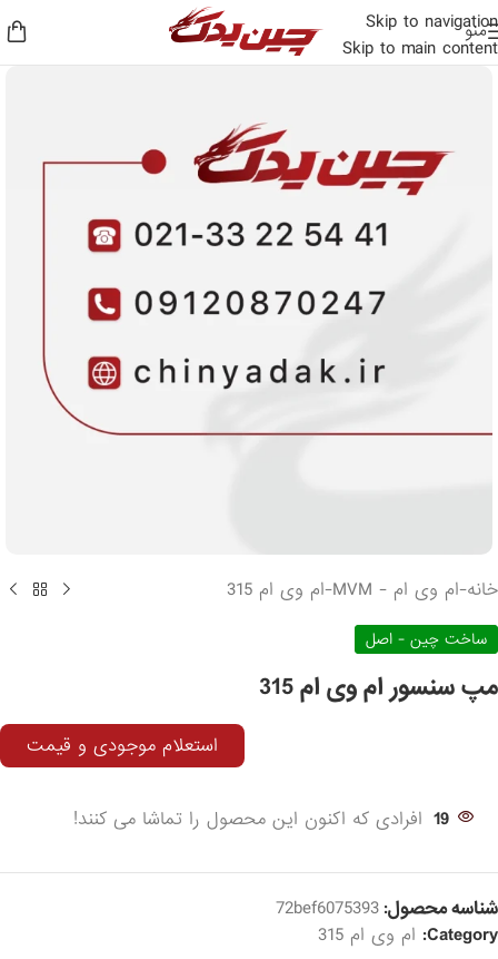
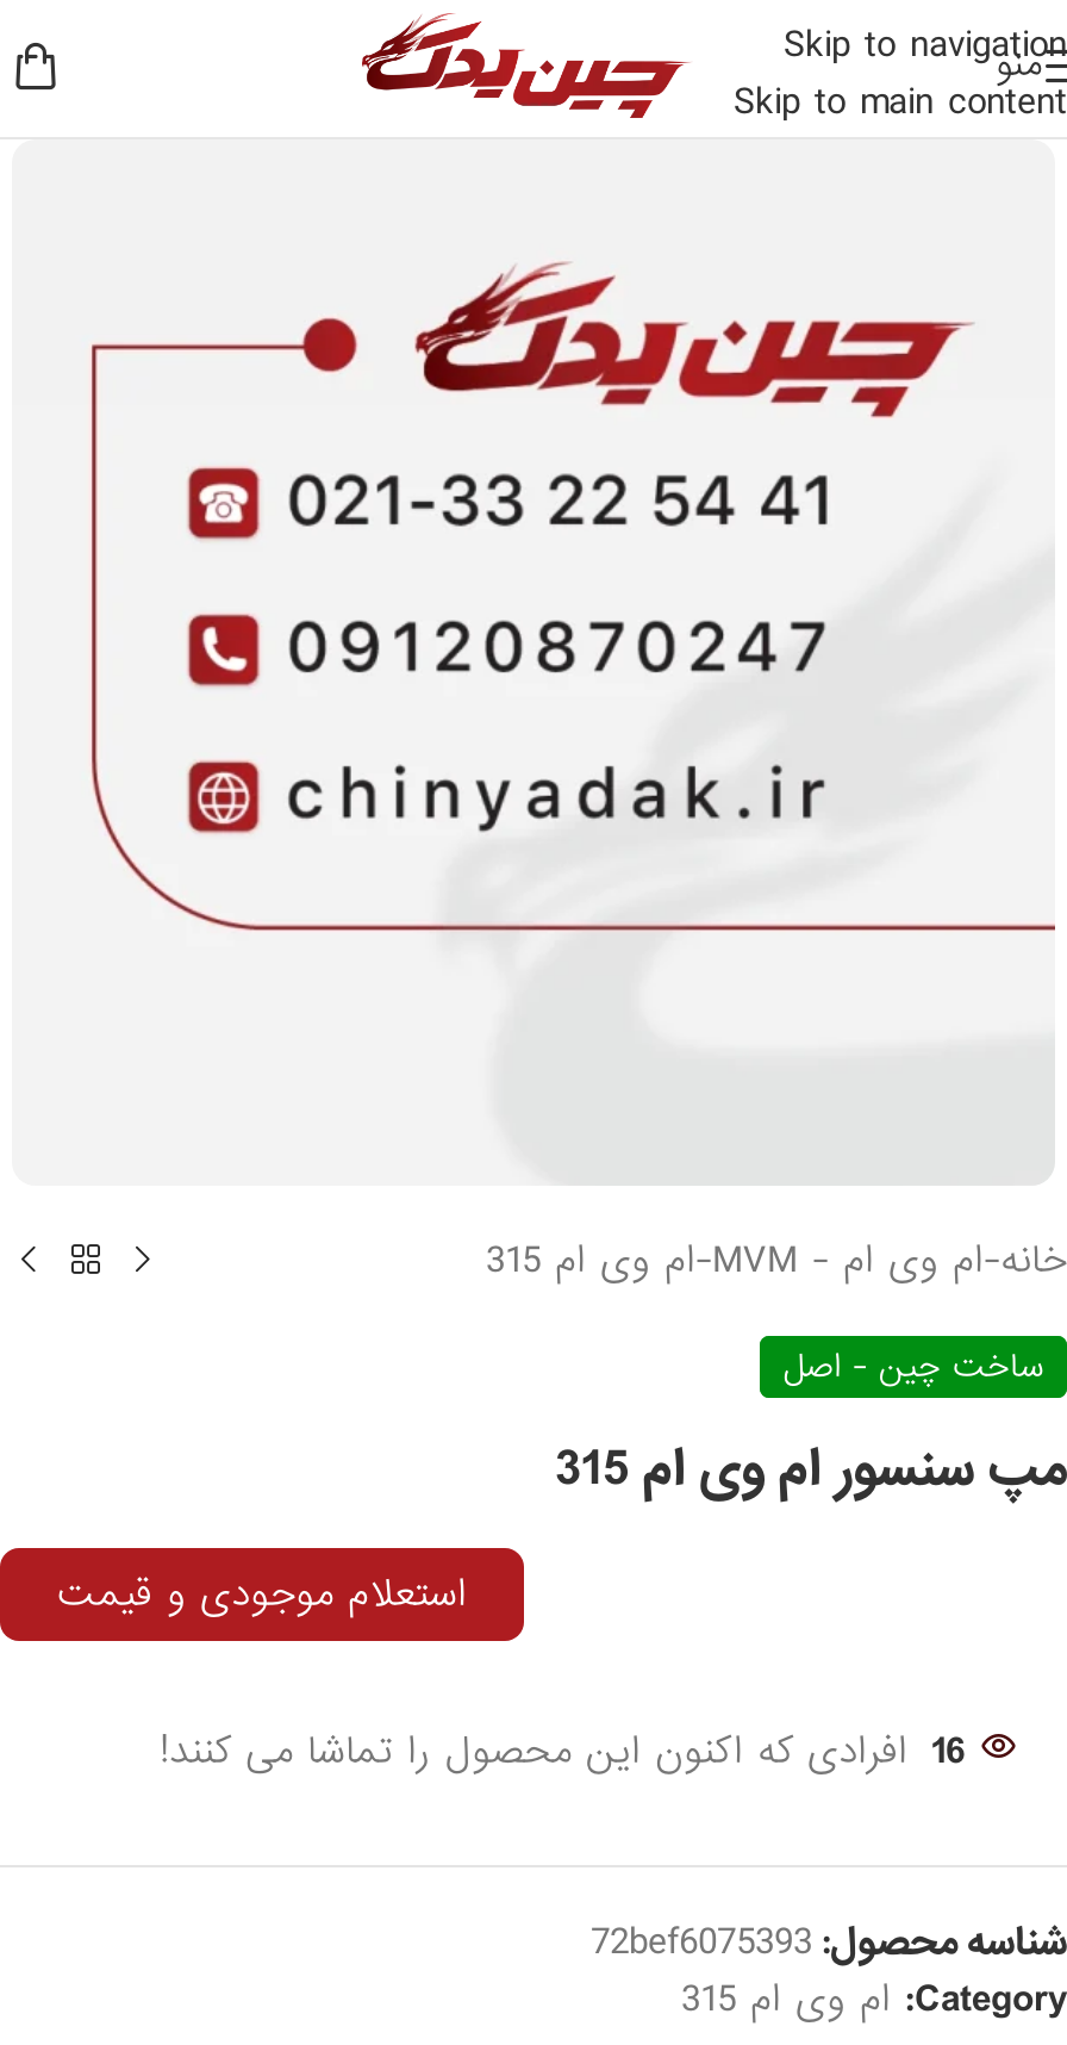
- 19 افرادی که اکنون این محصول را تماشا می کنند!
+ 16 افرادی که اکنون این محصول را تماشا می کنند!
